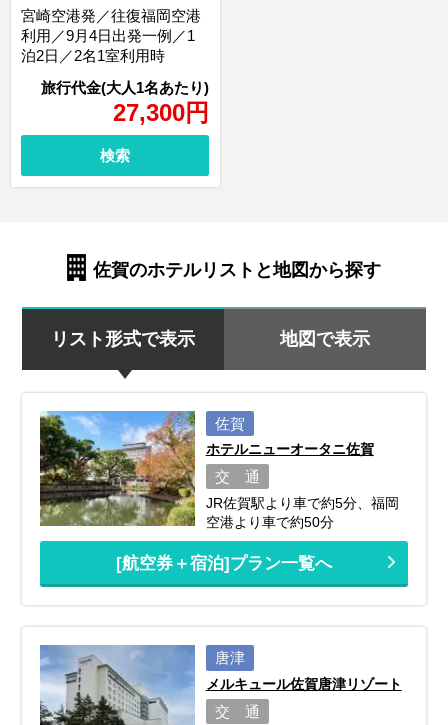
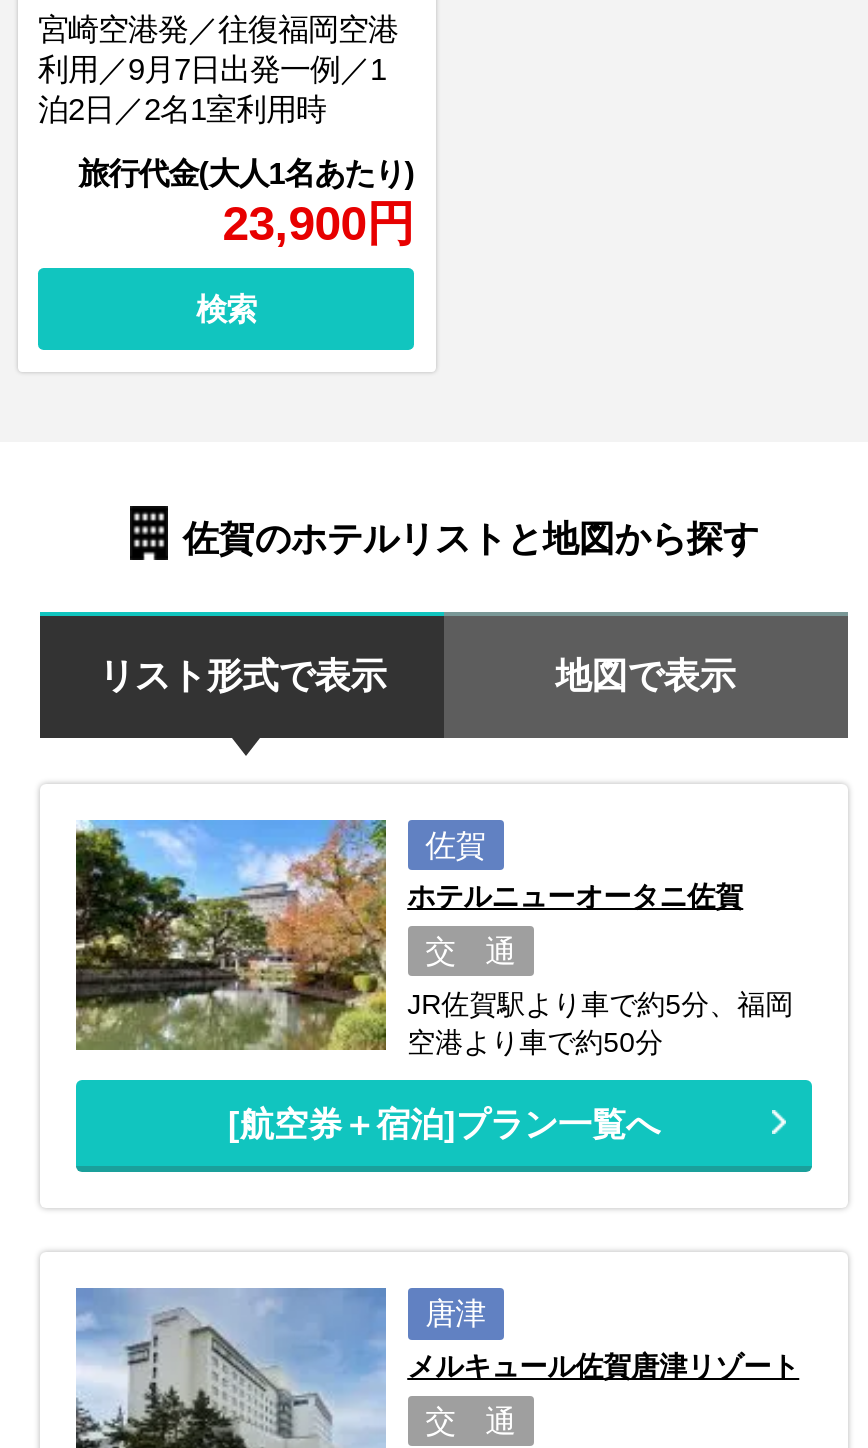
- 利用／9月4日出発一例／1
+ 利用／9月7日出発一例／1

- 27,300円
+ 23,900円
